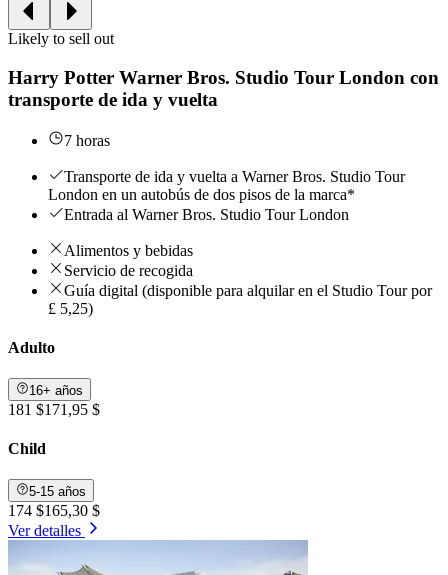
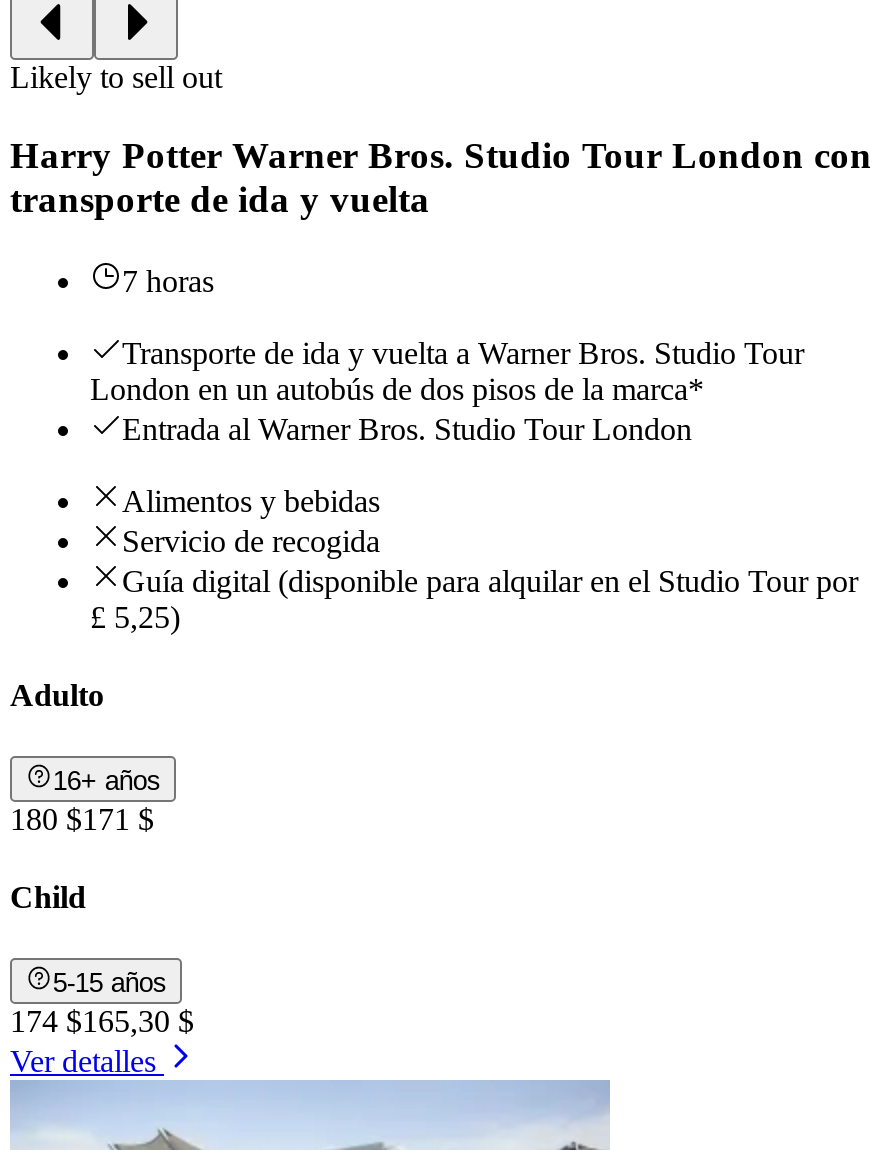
- 181 $171,95 $
+ 180 $171 $
